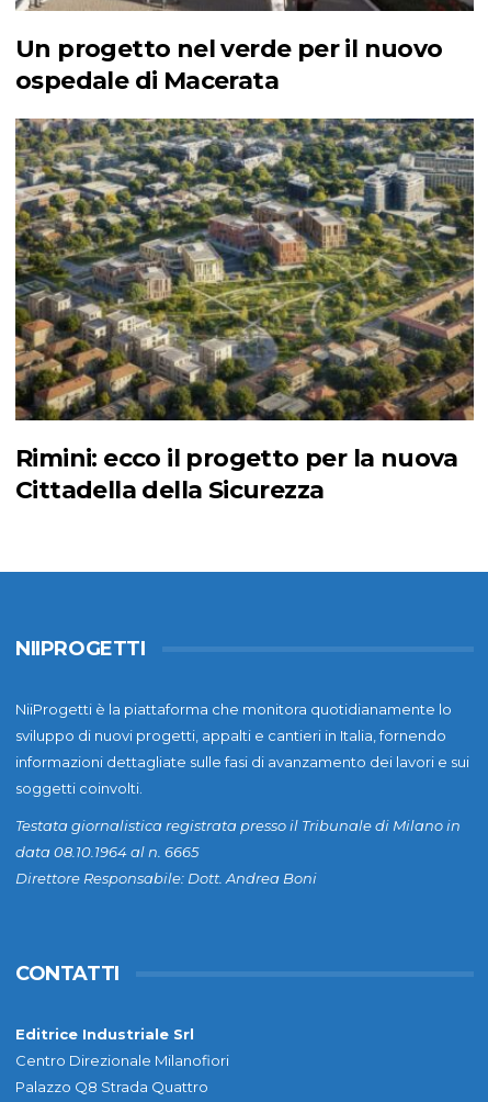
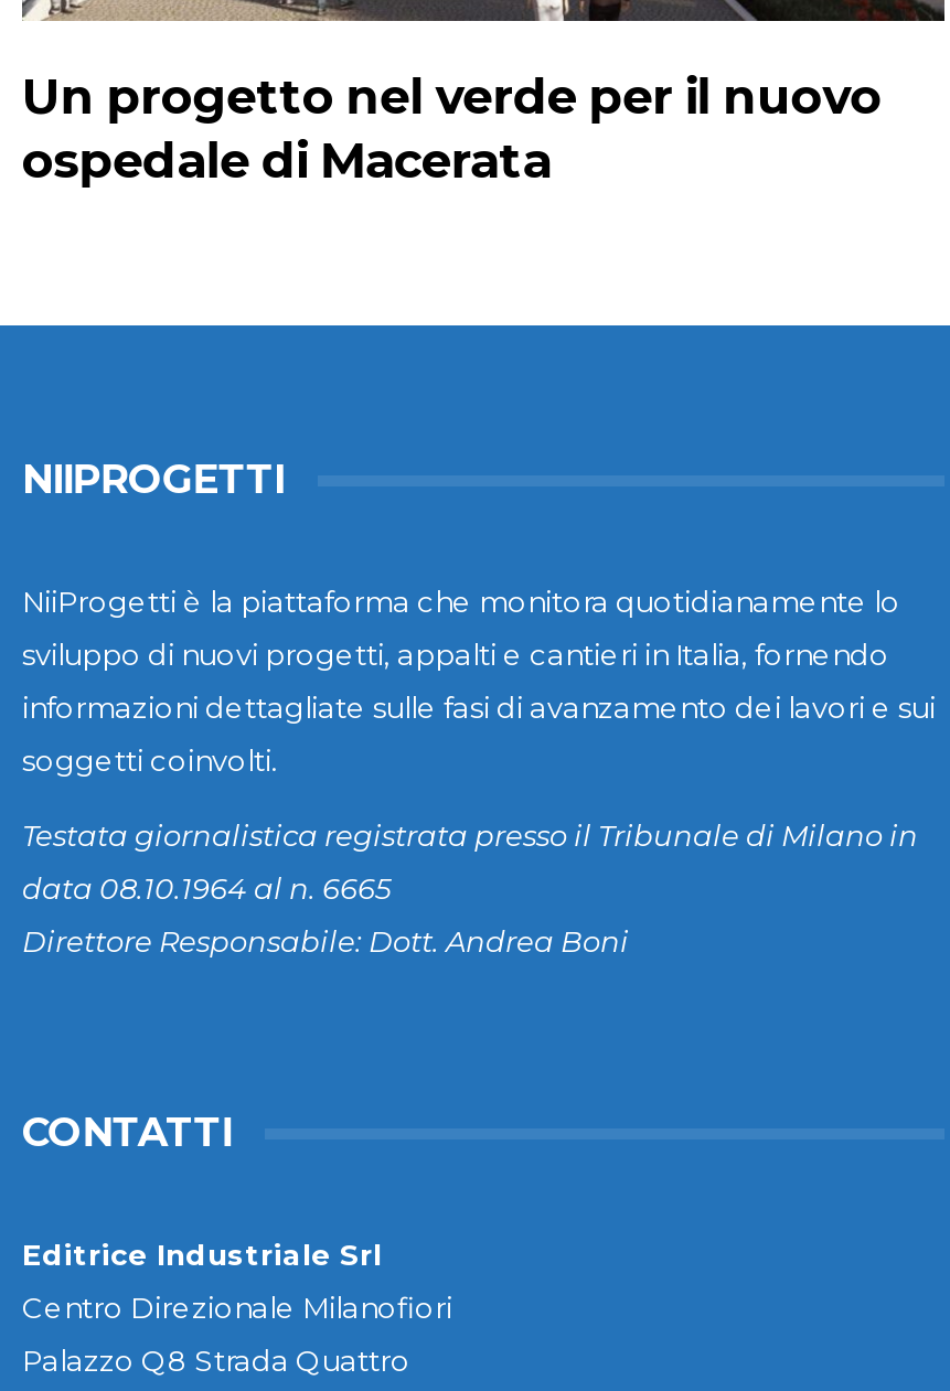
- [image]
- Rimini: ecco il progetto per la nuova
- Cittadella della Sicurezza
